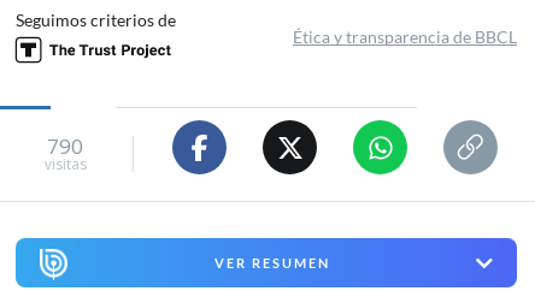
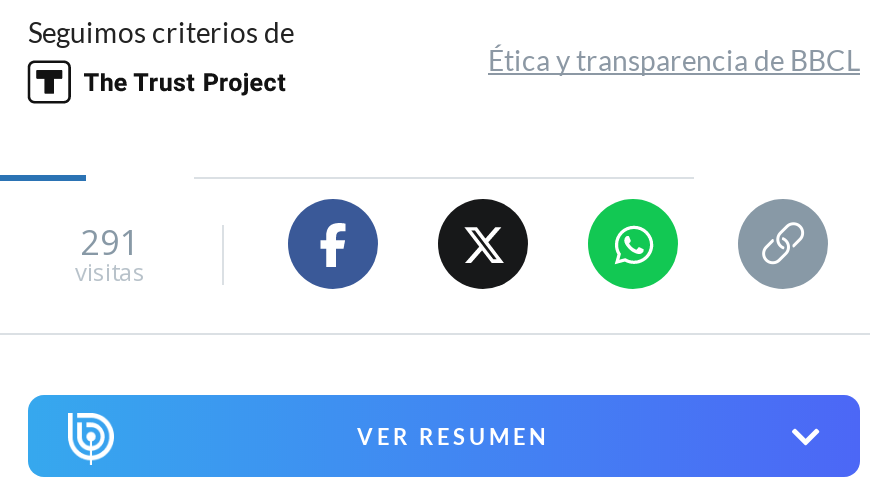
- 790
+ 291
